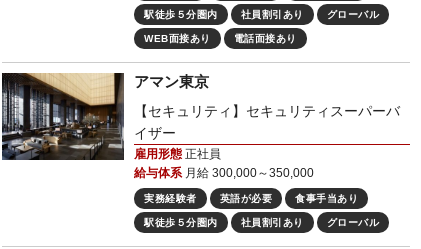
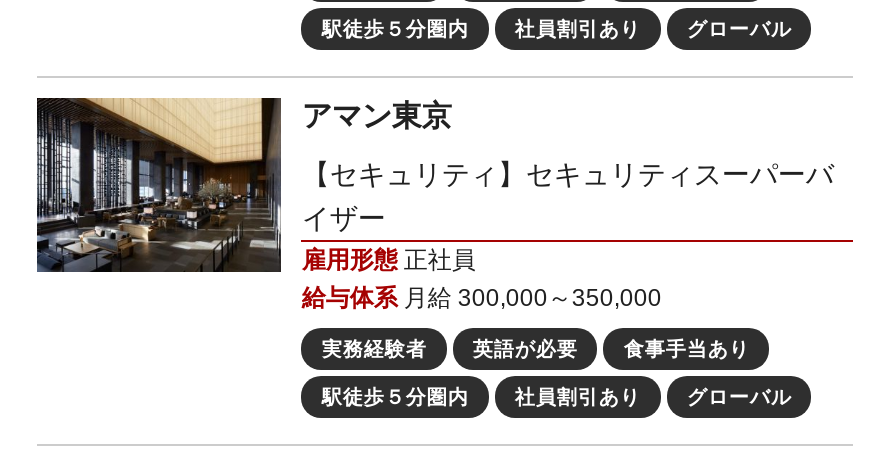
- WEB面接あり
- 電話面接あり
